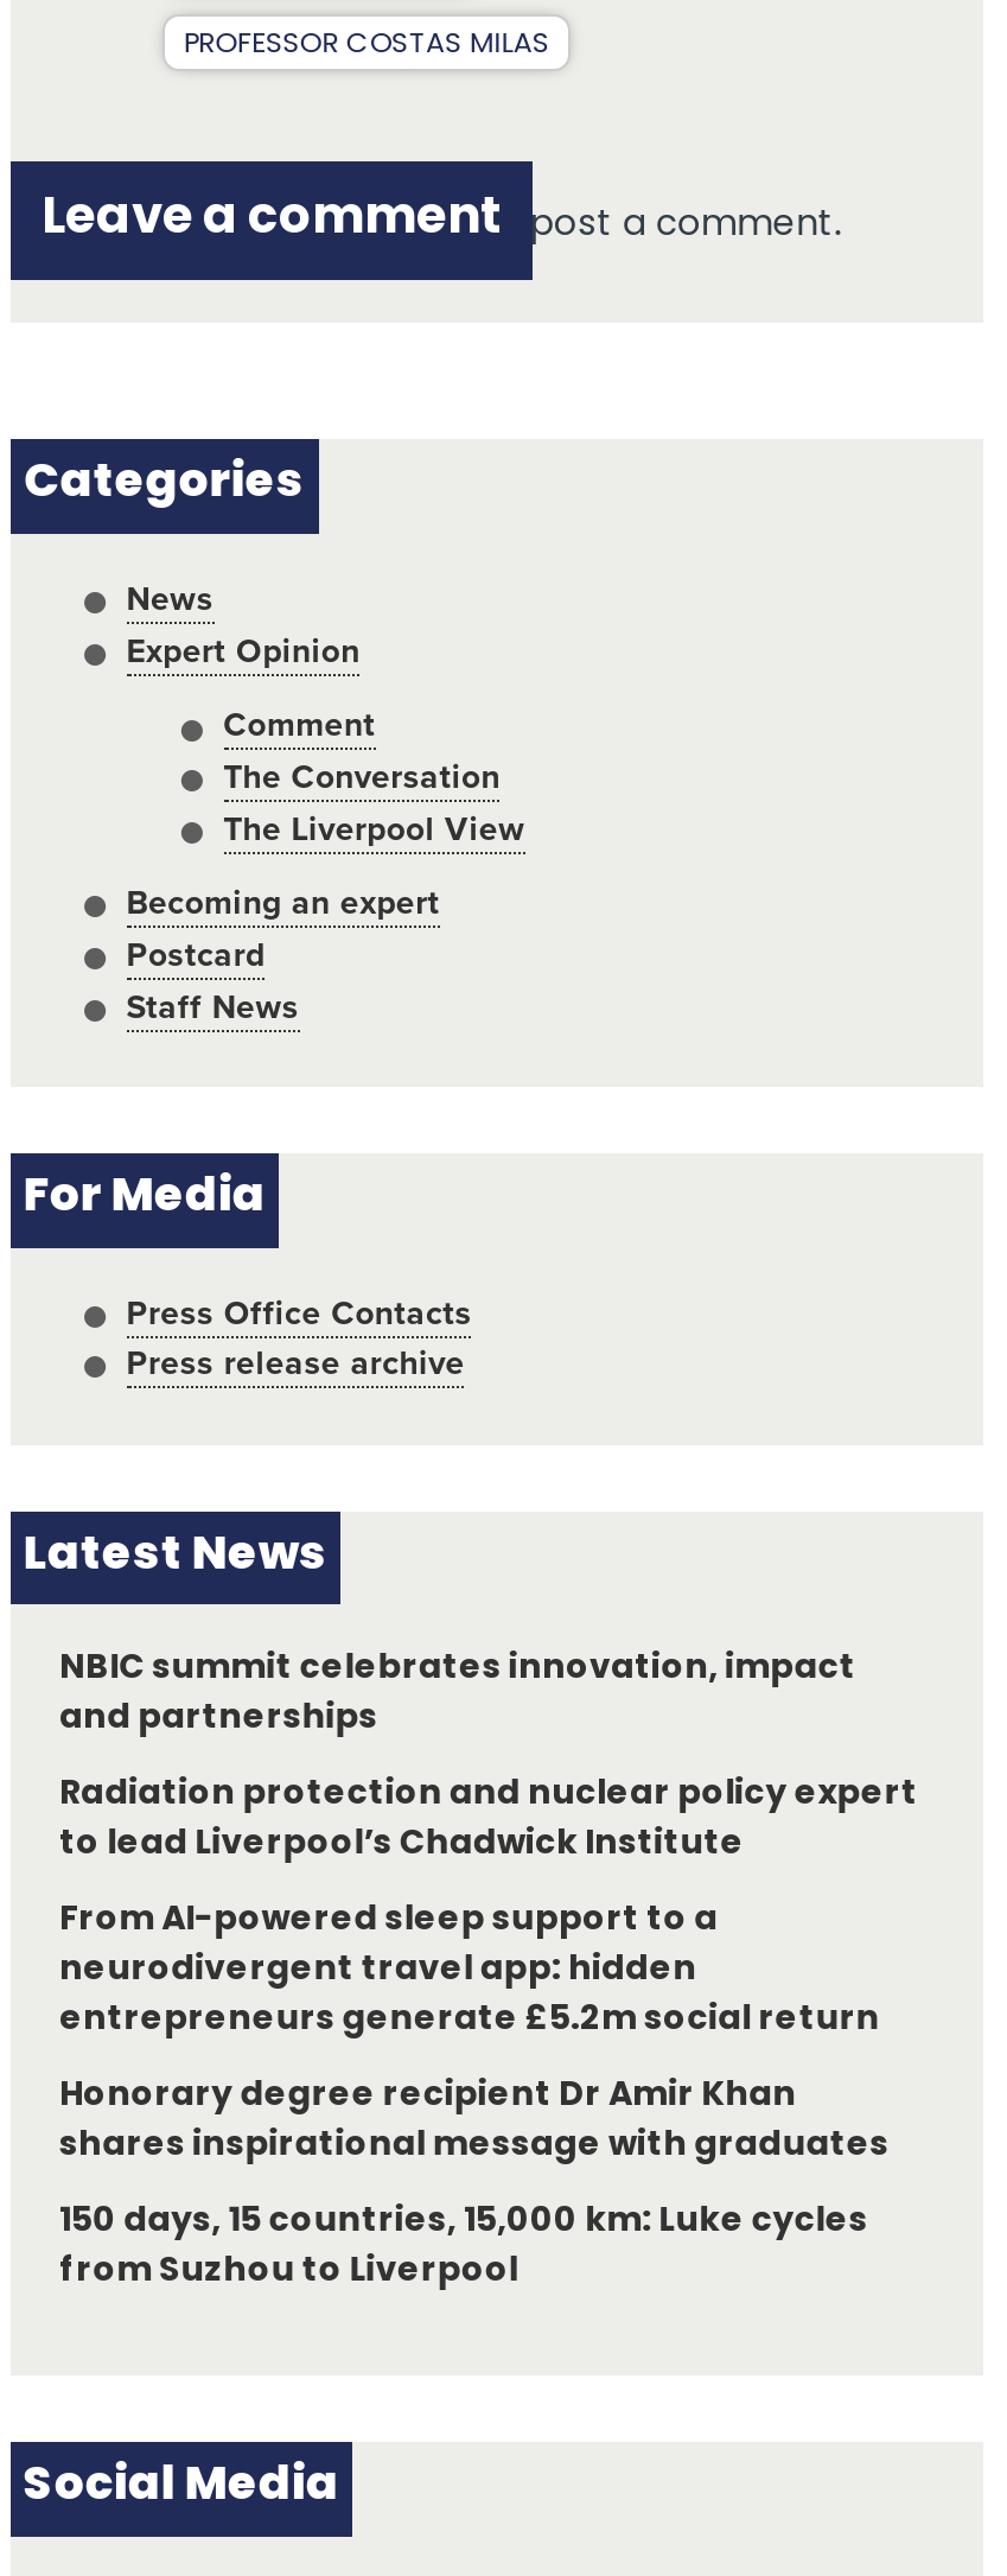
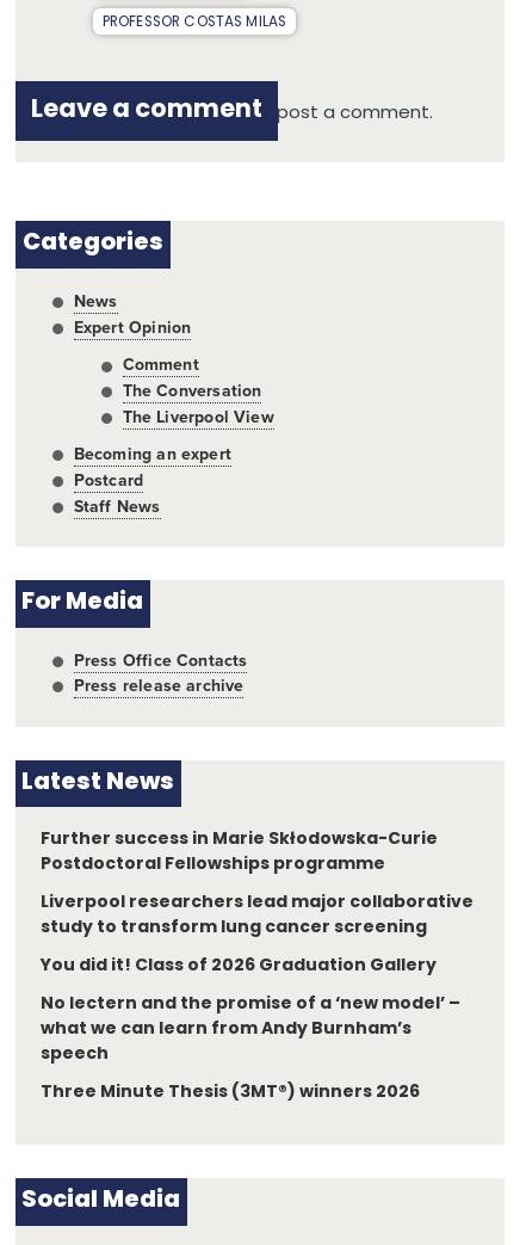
- NBIC summit celebrates innovation, impact
- and partnerships
+ Further success in Marie Skłodowska-Curie
+ Postdoctoral Fellowships programme

- Radiation protection and nuclear policy expert
- to lead Liverpool’s Chadwick Institute
+ Liverpool researchers lead major collaborative
+ study to transform lung cancer screening

- From AI-powered sleep support to a
- neurodivergent travel app: hidden
- entrepreneurs generate £5.2m social return
+ You did it! Class of 2026 Graduation Gallery

- Honorary degree recipient Dr Amir Khan
- shares inspirational message with graduates
+ No lectern and the promise of a ‘new model’ –
+ what we can learn from Andy Burnham’s
+ speech

- 150 days, 15 countries, 15,000 km: Luke cycles
- from Suzhou to Liverpool
+ Three Minute Thesis (3MT®) winners 2026
